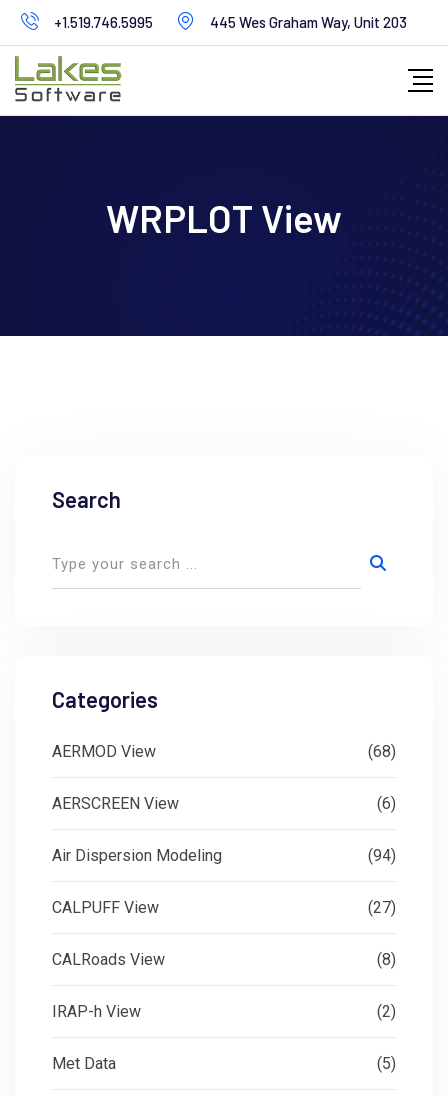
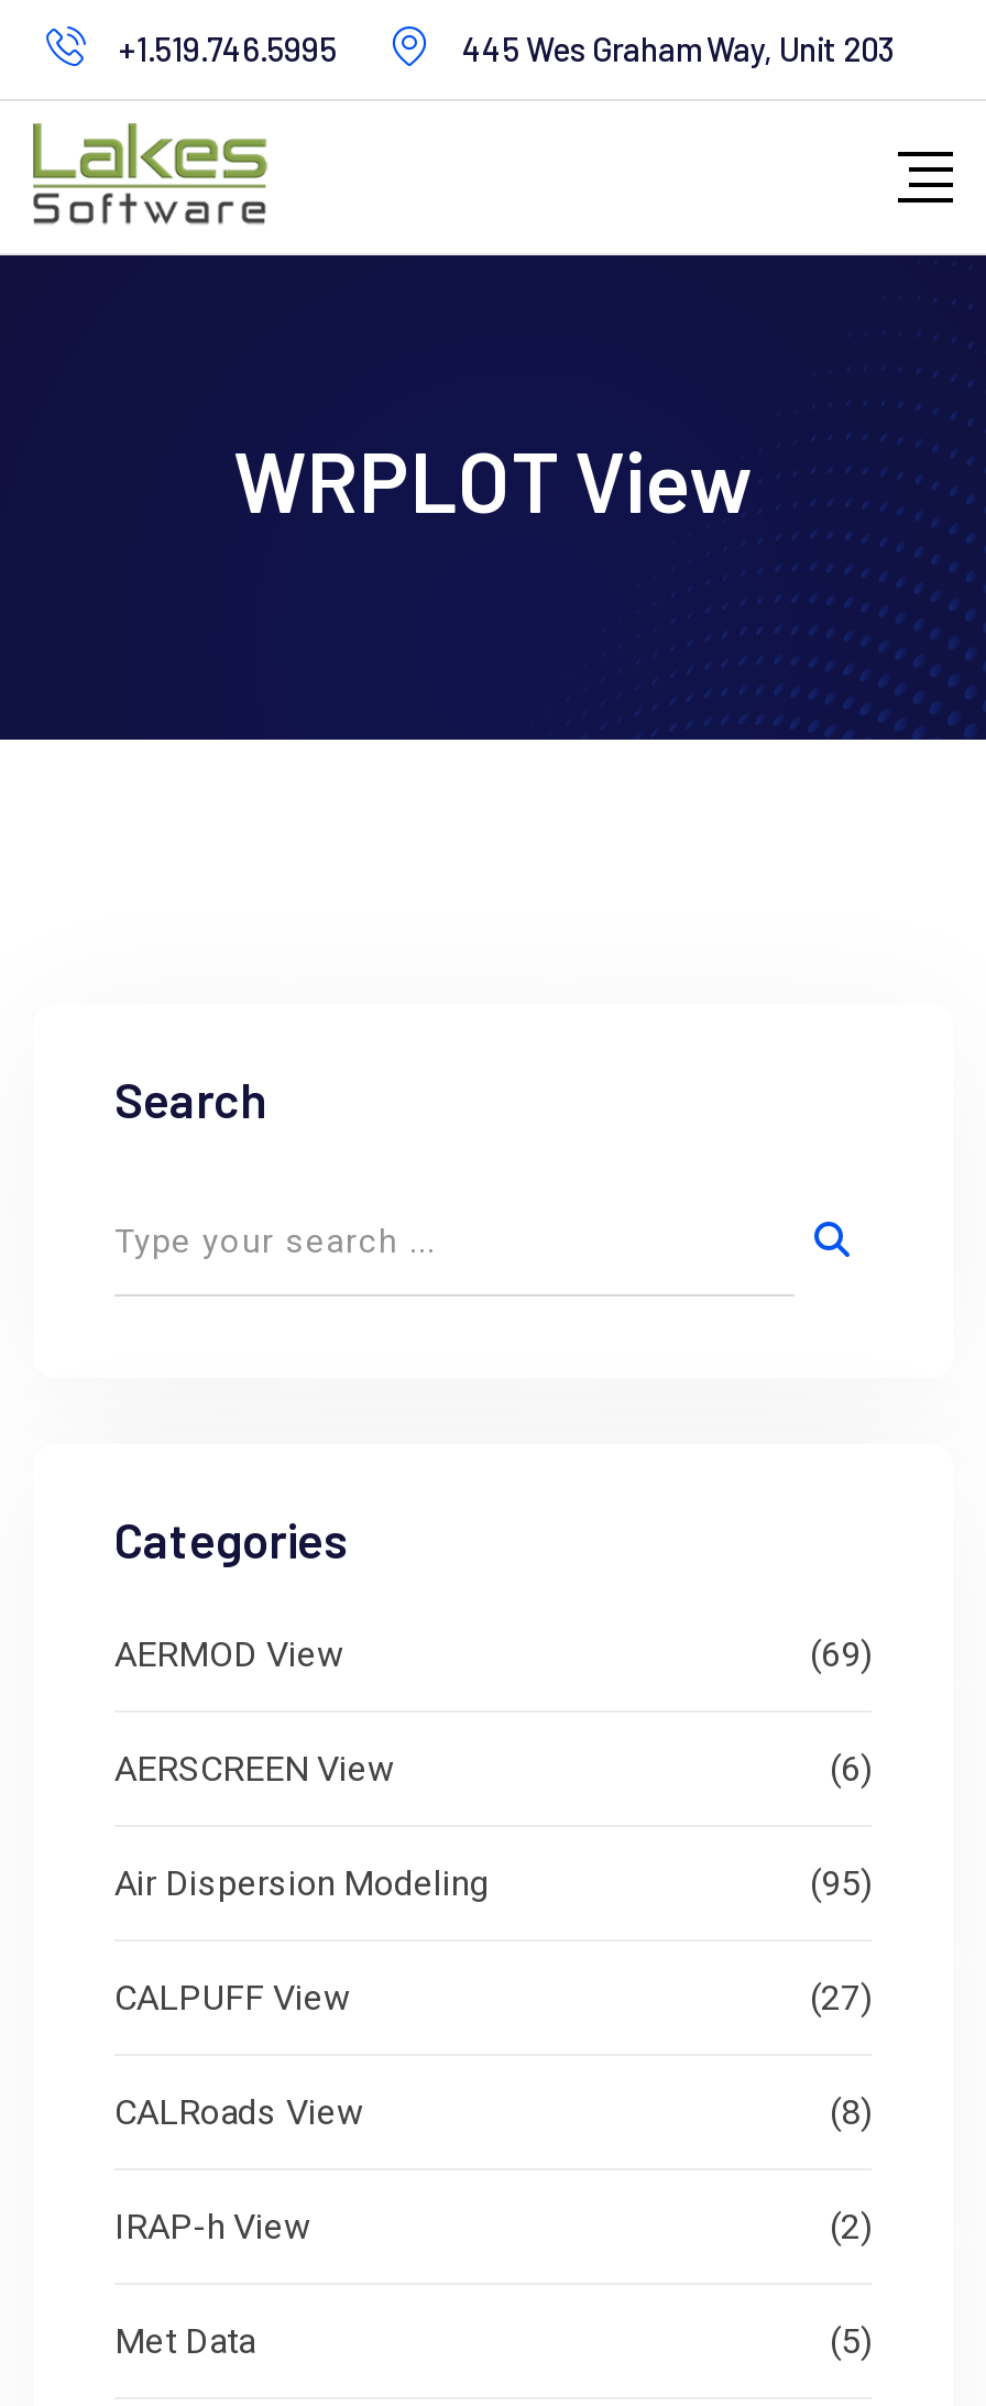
- (68)
+ (69)

- (94)
+ (95)
